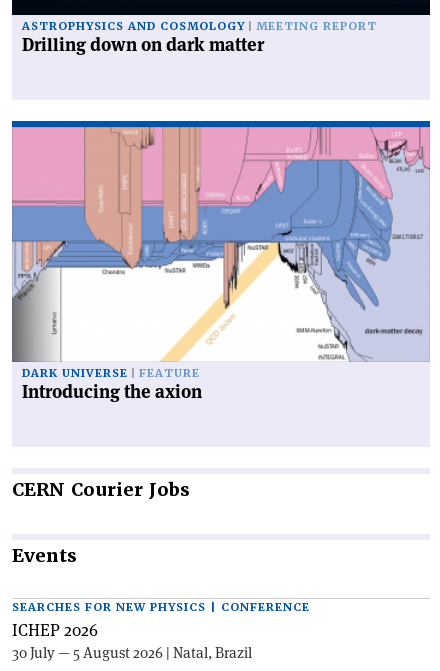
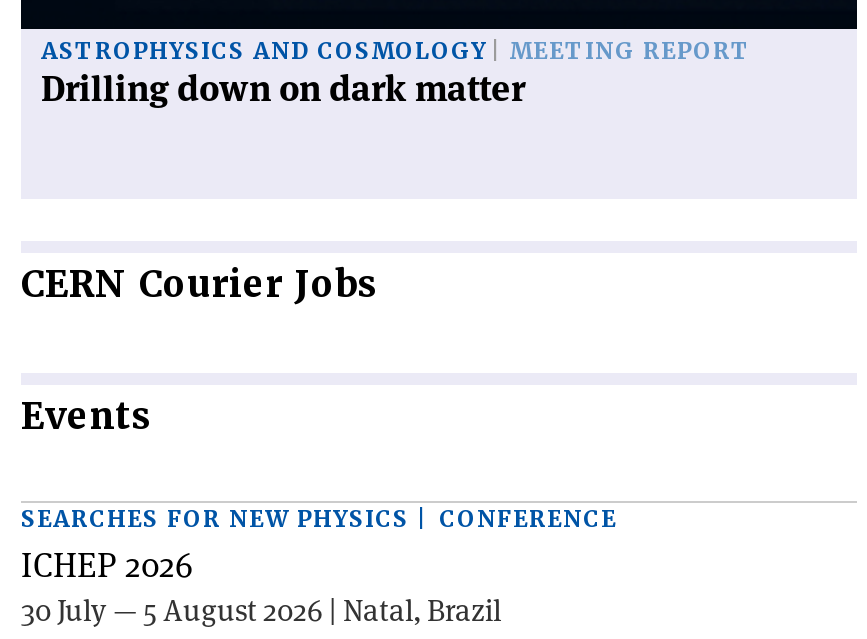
- [image]
- DARK UNIVERSE
- FEATURE
- Introducing the axion
